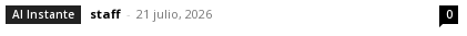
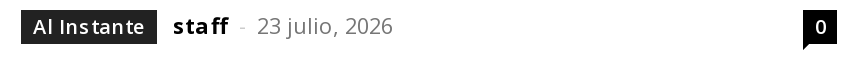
- Al Instante staff - 21 julio, 2026
+ Al Instante staff - 23 julio, 2026
